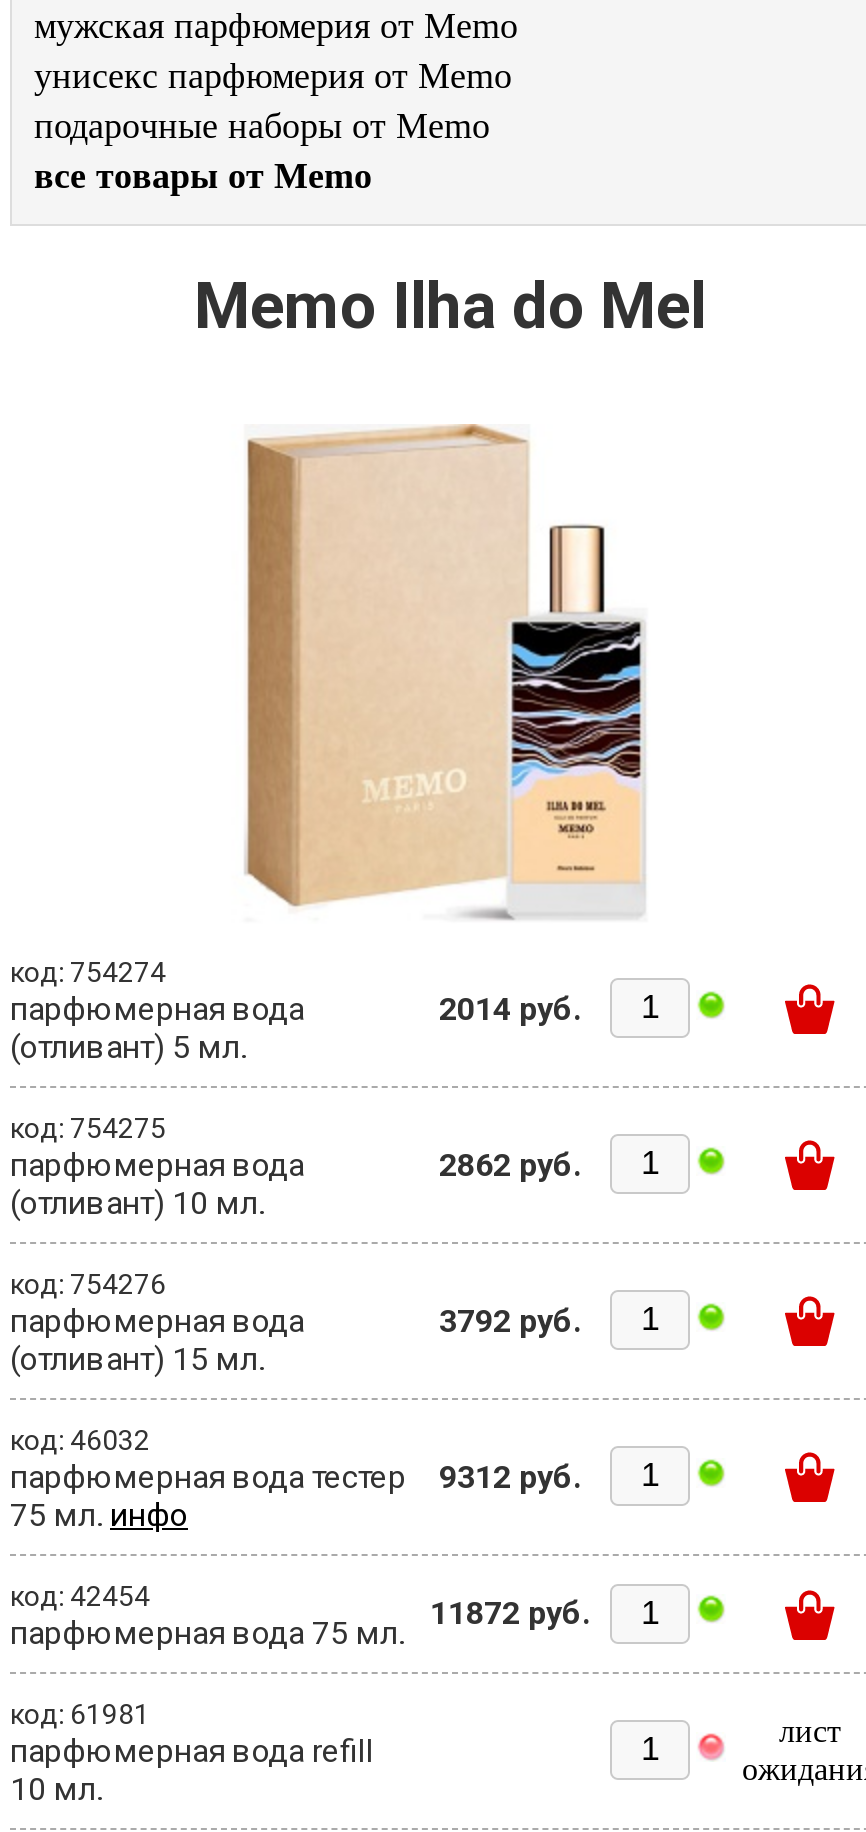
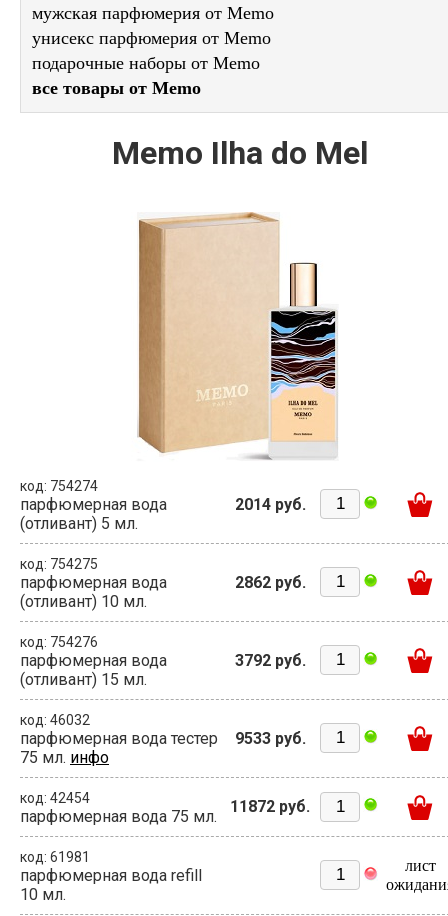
- парфюмерная вода тестер 9312 руб.
+ парфюмерная вода тестер 9533 руб.
